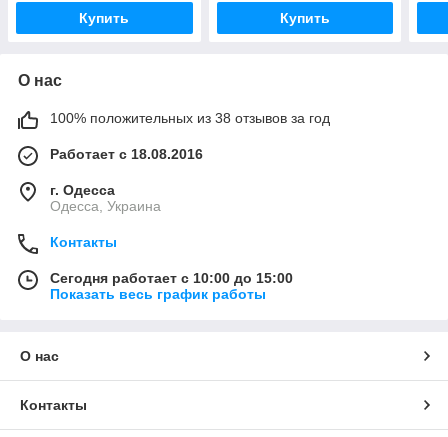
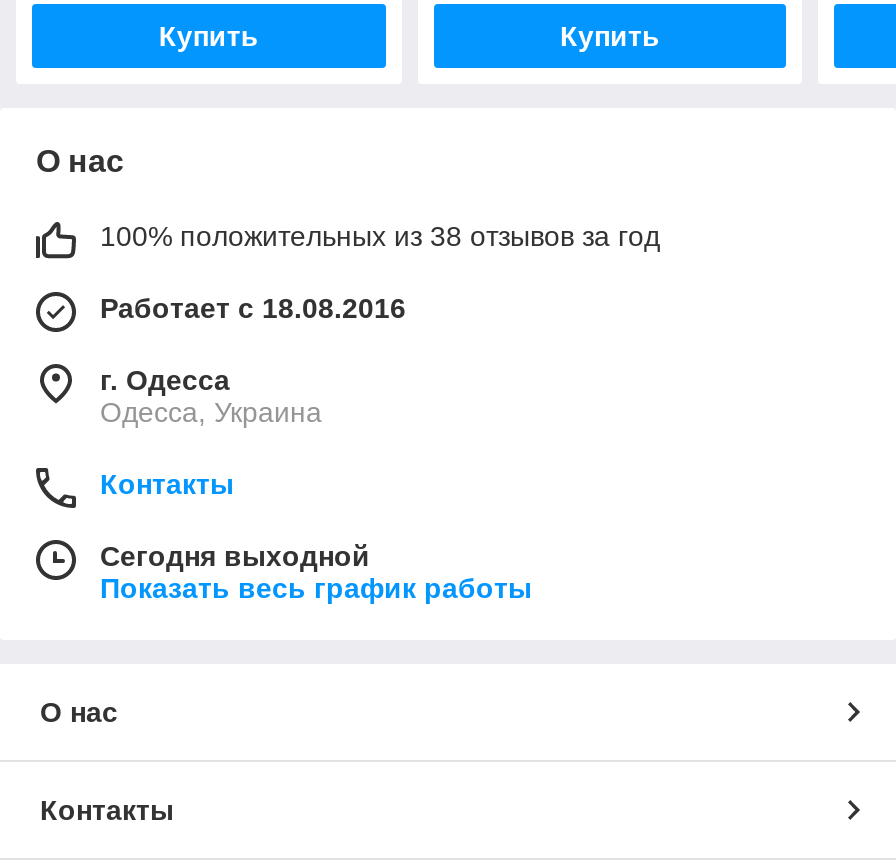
- Сегодня работает с 10:00 до 15:00
+ Сегодня выходной
